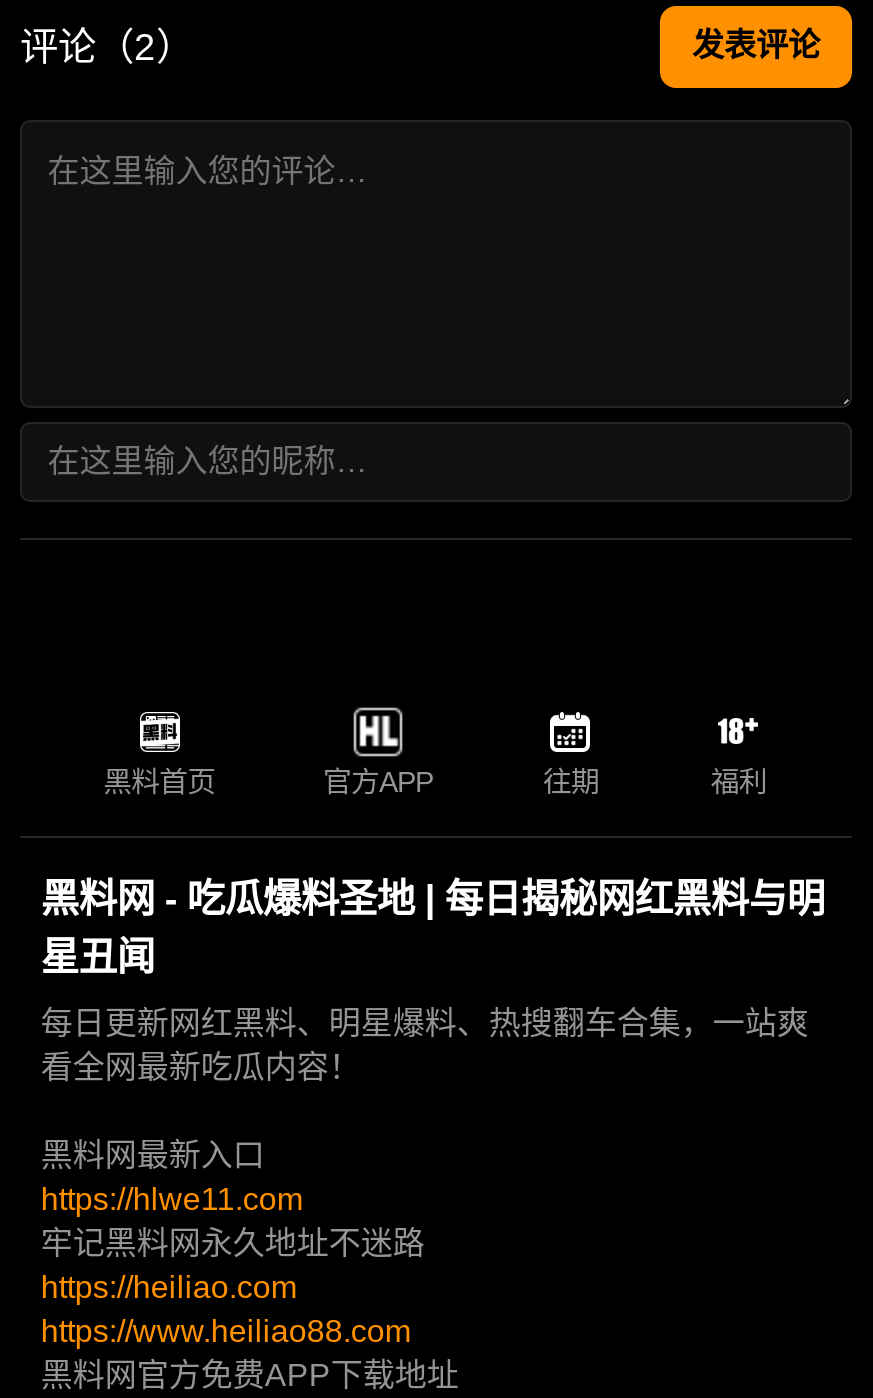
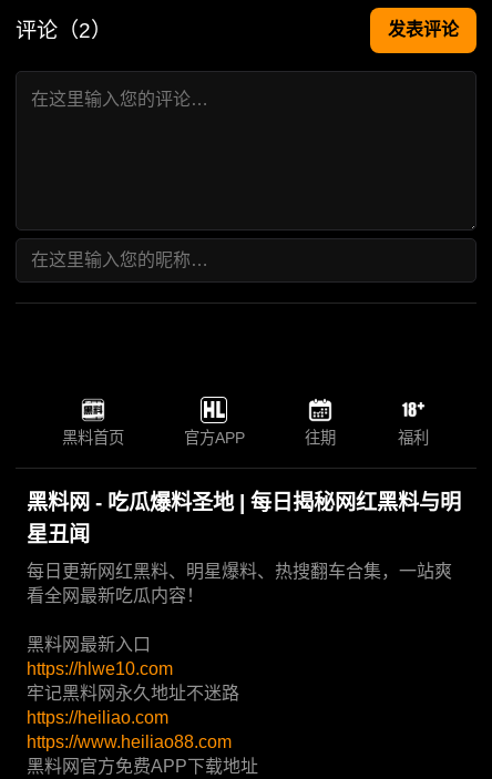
- https://hlwe11.com
+ https://hlwe10.com
